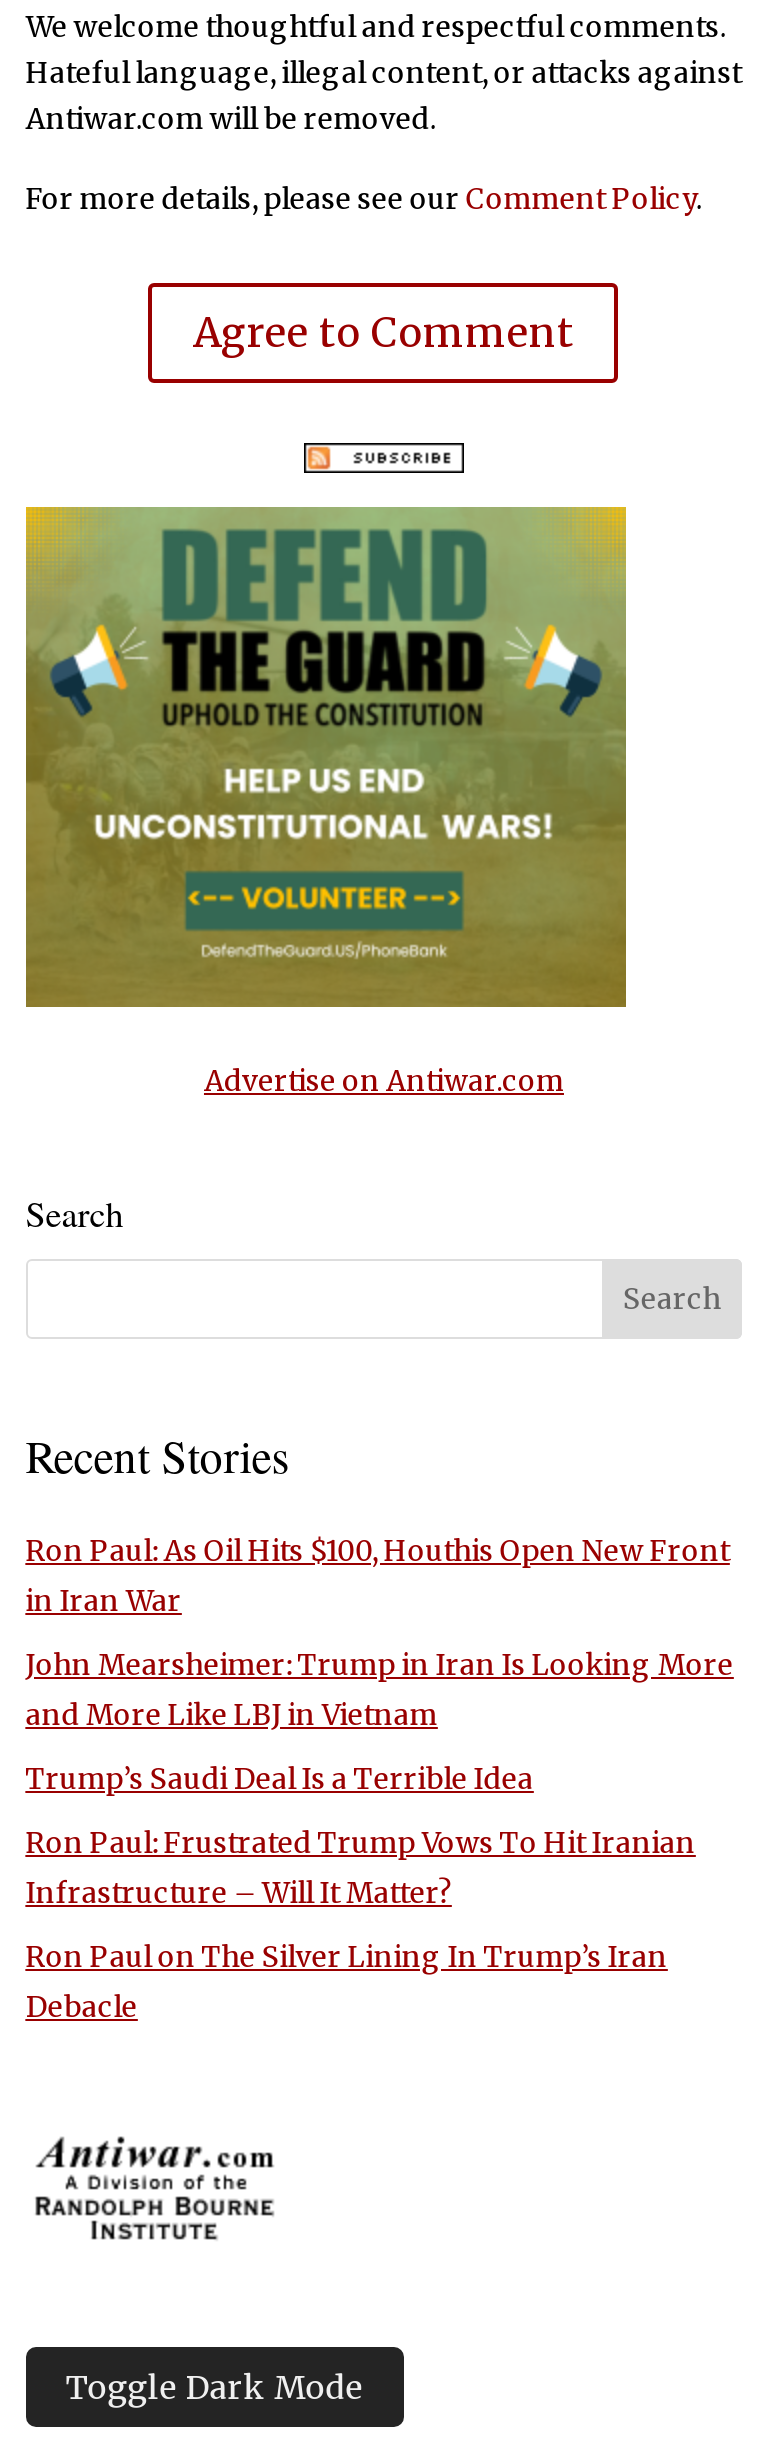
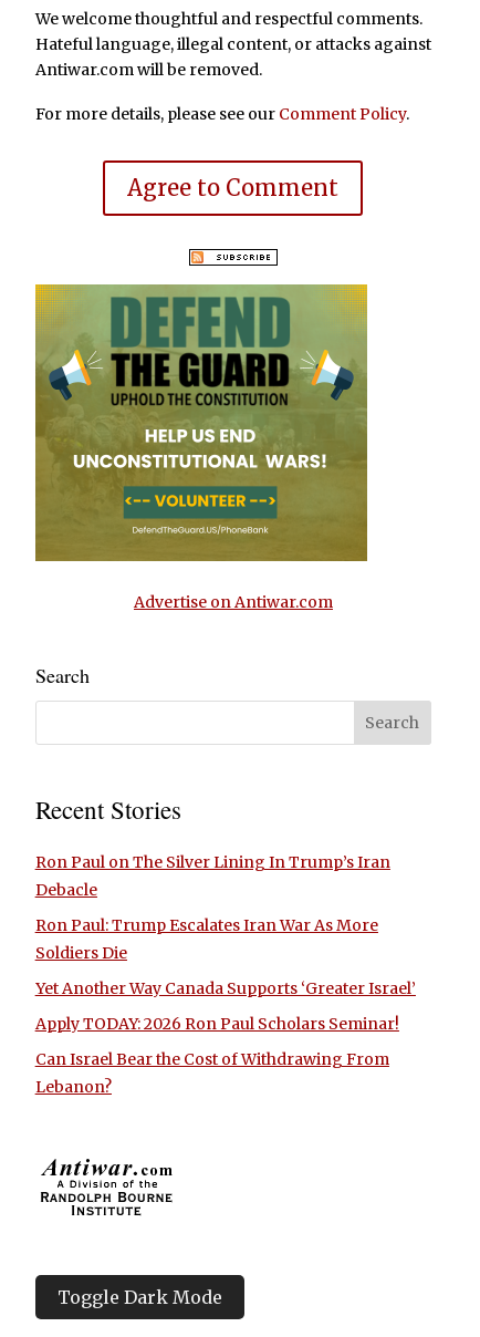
- Ron Paul: As Oil Hits $100, Houthis Open New Front
- in Iran War
- John Mearsheimer: Trump in Iran Is Looking More
- and More Like LBJ in Vietnam
- Trump’s Saudi Deal Is a Terrible Idea
- Ron Paul: Frustrated Trump Vows To Hit Iranian
- Infrastructure – Will It Matter?

moved up: Ron Paul on The Silver Lining In Trump’s Iran | Debacle

+ Ron Paul: Trump Escalates Iran War As More
+ Soldiers Die
+ Yet Another Way Canada Supports ‘Greater Israel’
+ Apply TODAY: 2026 Ron Paul Scholars Seminar!
+ Can Israel Bear the Cost of Withdrawing From
+ Lebanon?
